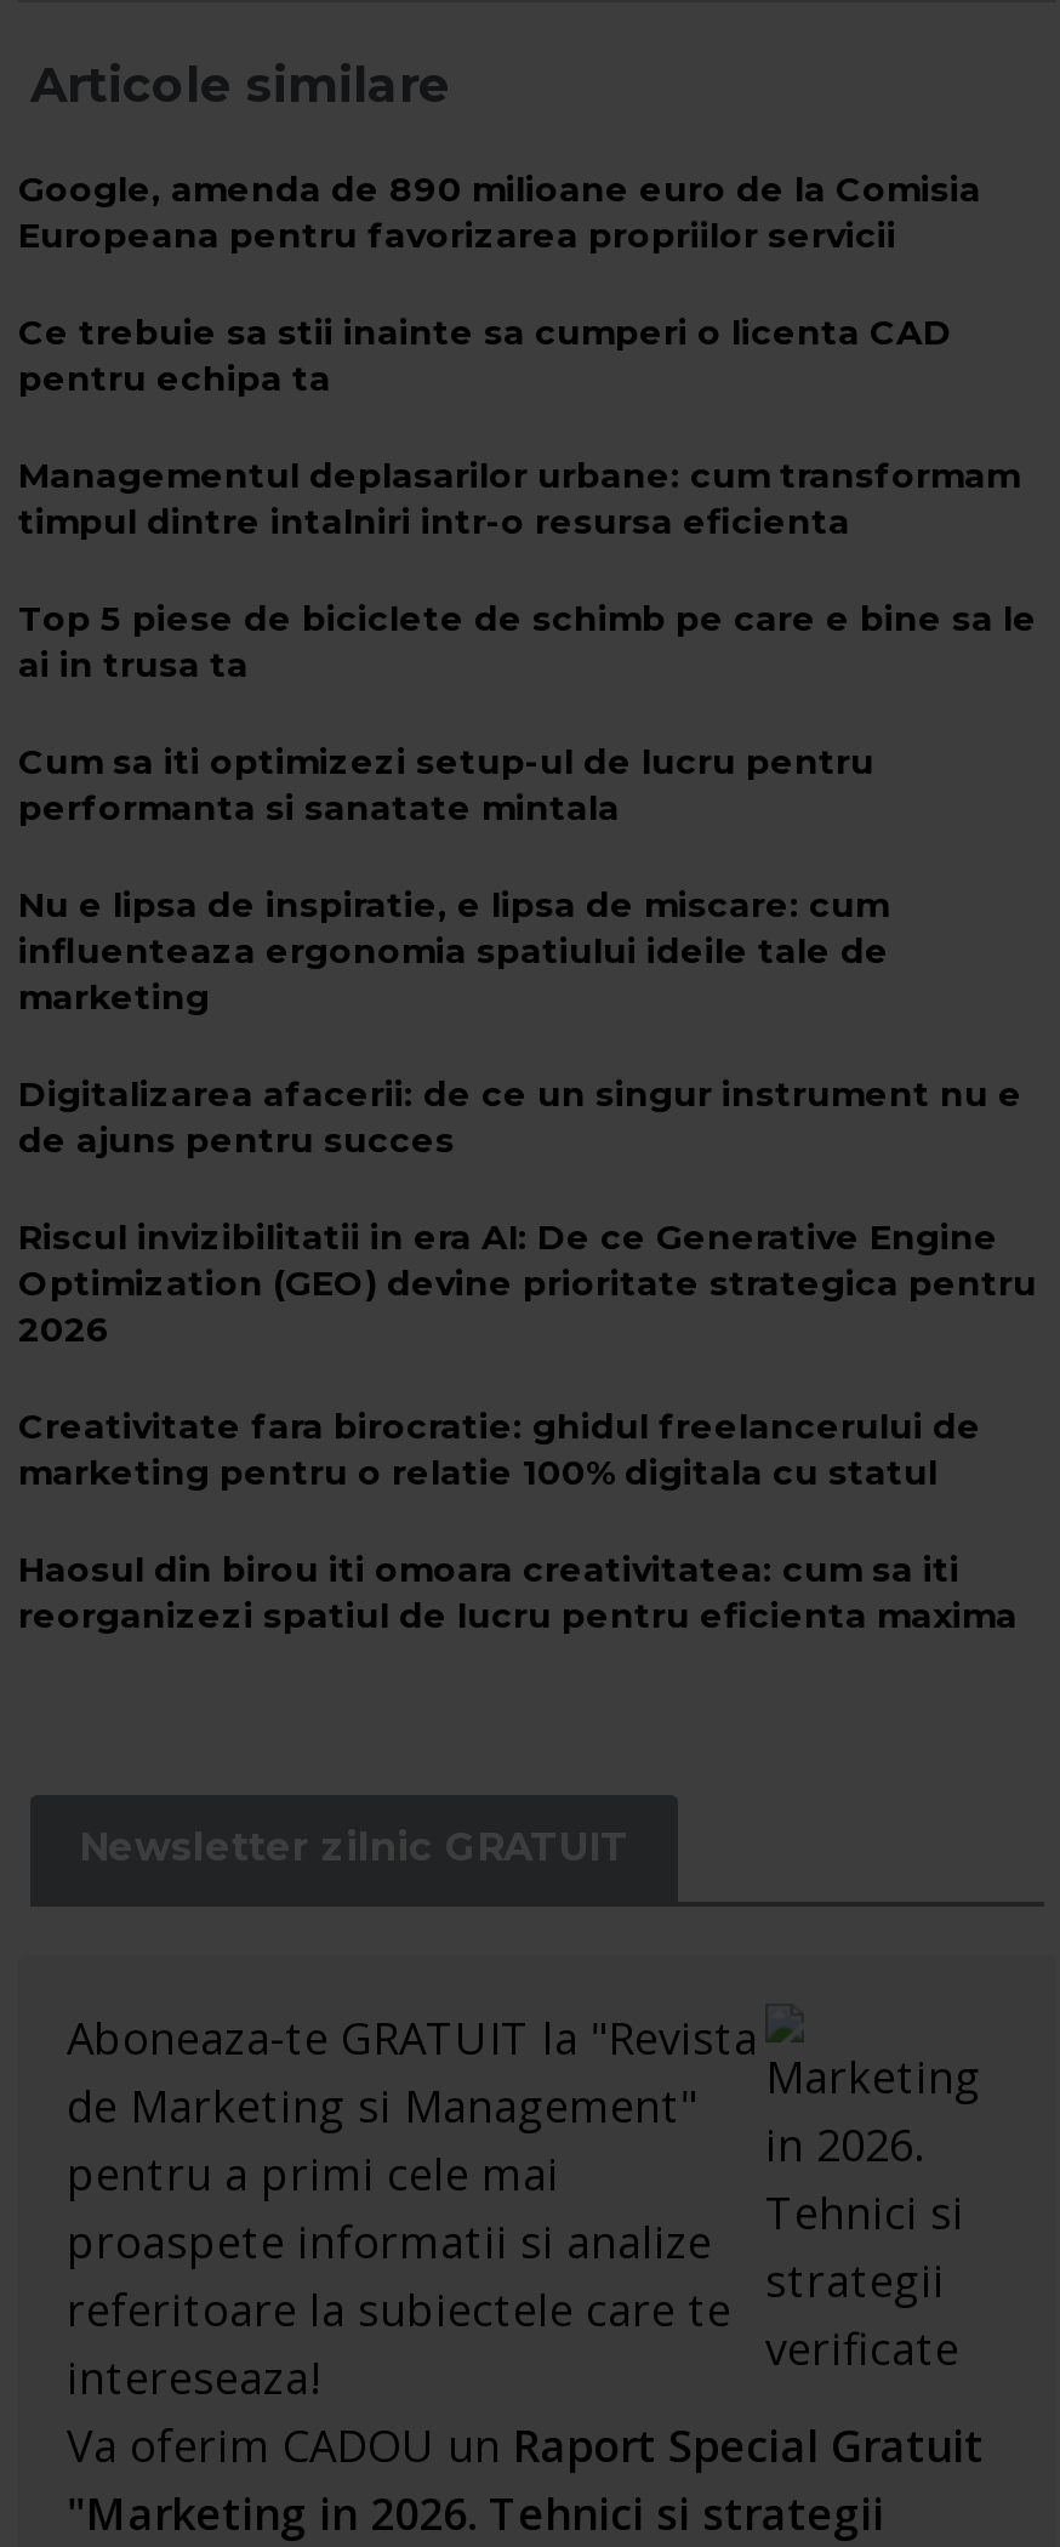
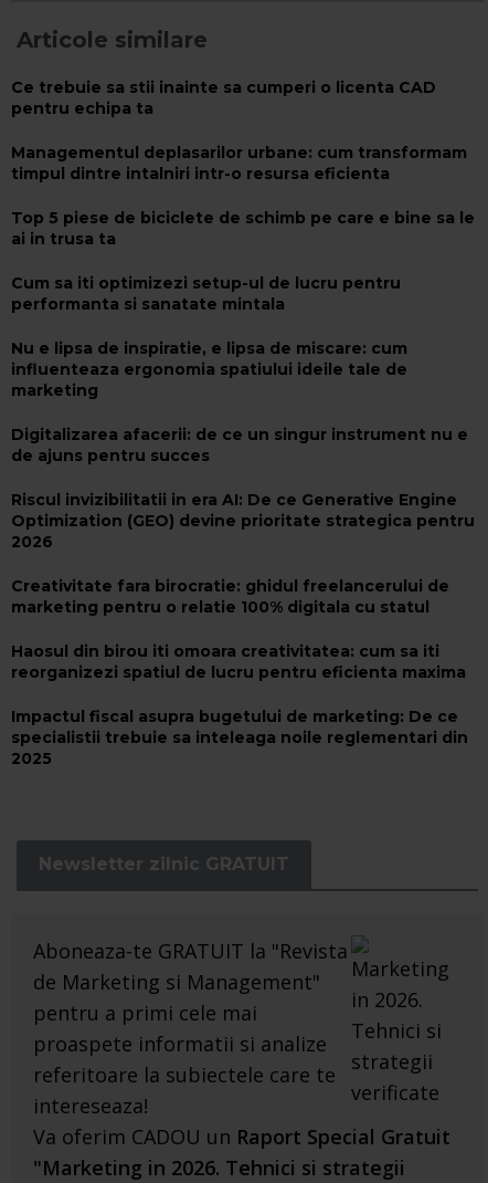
- Google, amenda de 890 milioane euro de la Comisia
- Europeana pentru favorizarea propriilor servicii

moved up: Ce trebuie sa stii inainte sa cumperi o licenta CAD | pentru echipa ta | Managementul deplasarilor urbane: cum transformam | ... | Haosul din birou iti omoara creativitatea: cum sa iti | reorganizezi spatiul de lucru pentru eficienta maxima

+ Impactul fiscal asupra bugetului de marketing: De ce
+ specialistii trebuie sa inteleaga noile reglementari din
+ 2025
